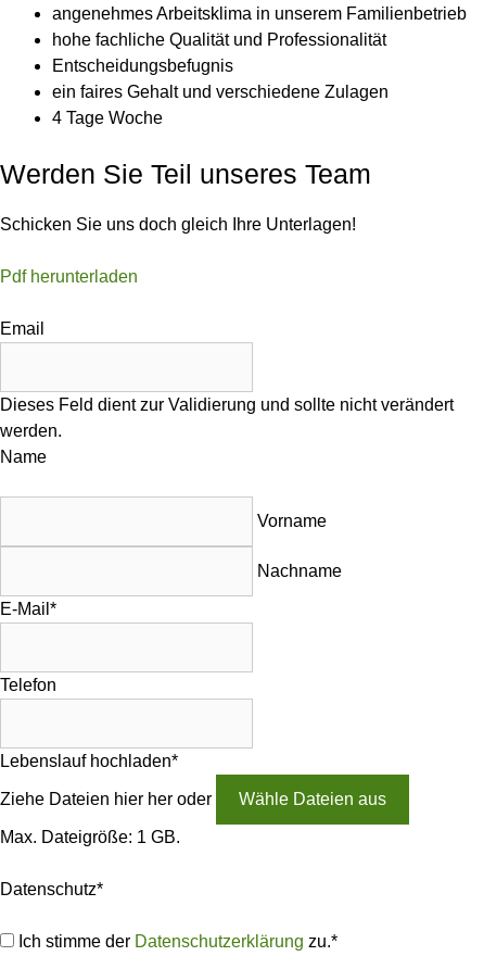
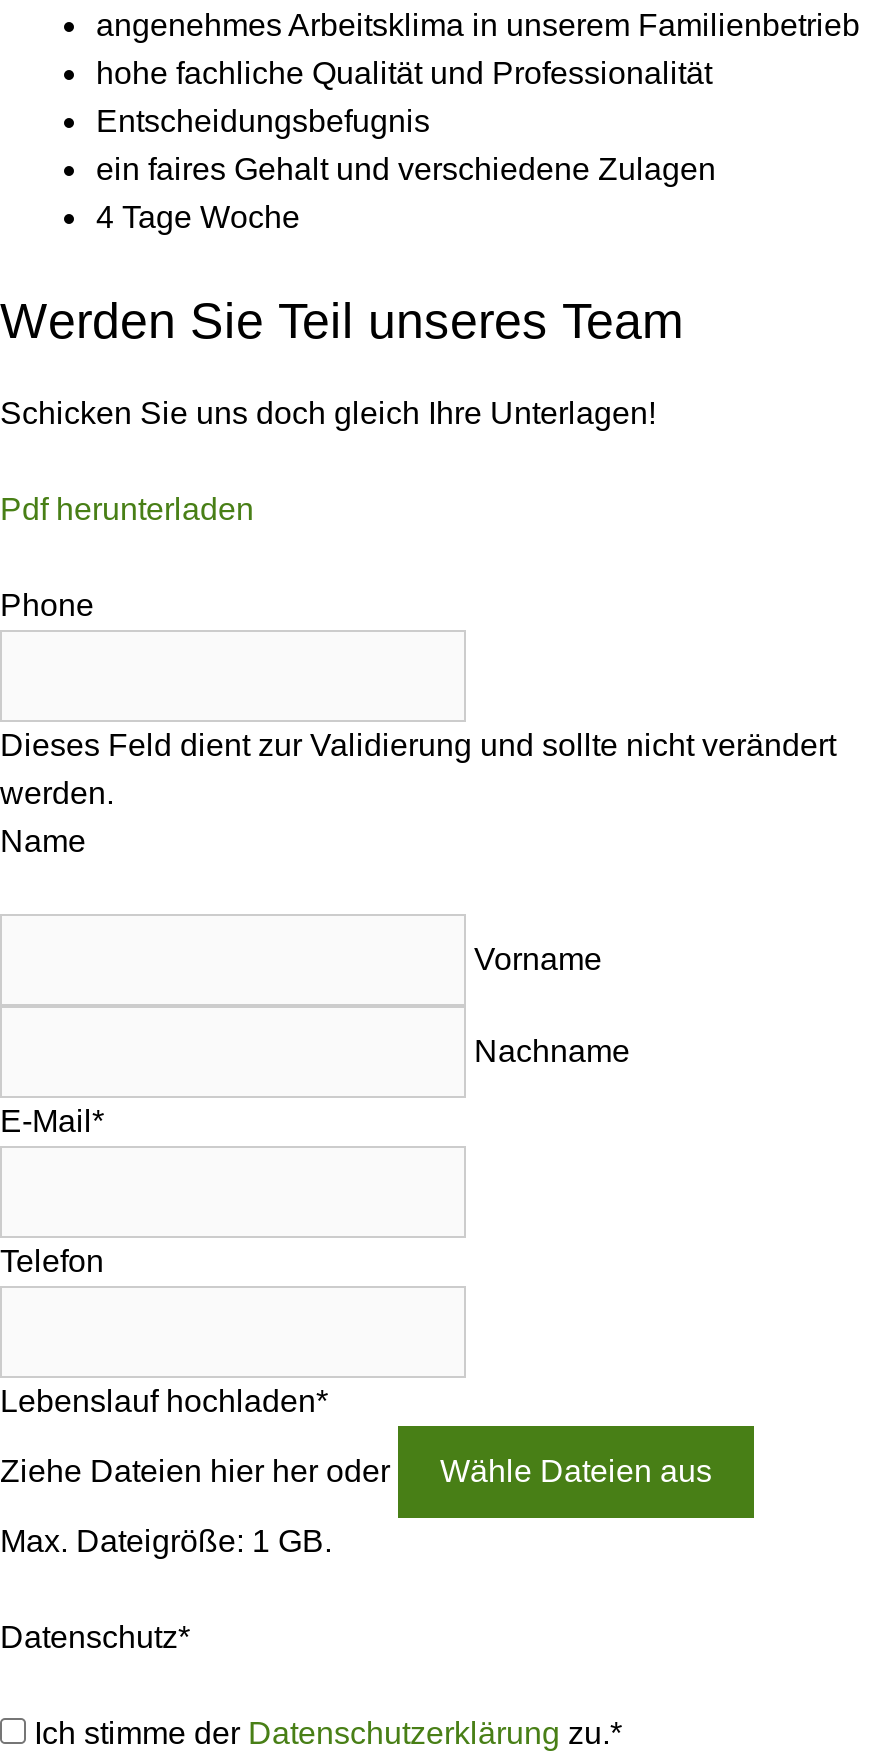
- Email
+ Phone
